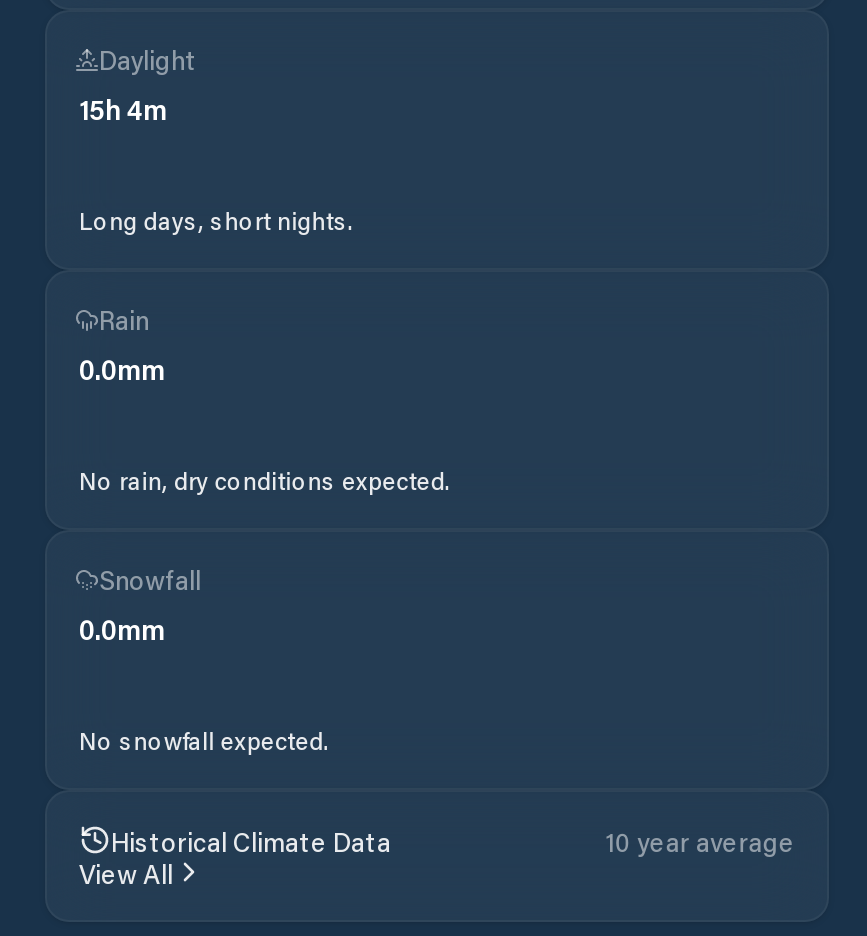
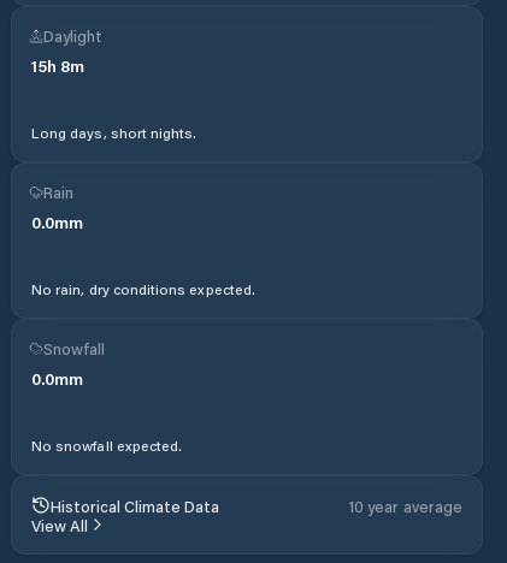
- 15h 4m
+ 15h 8m
